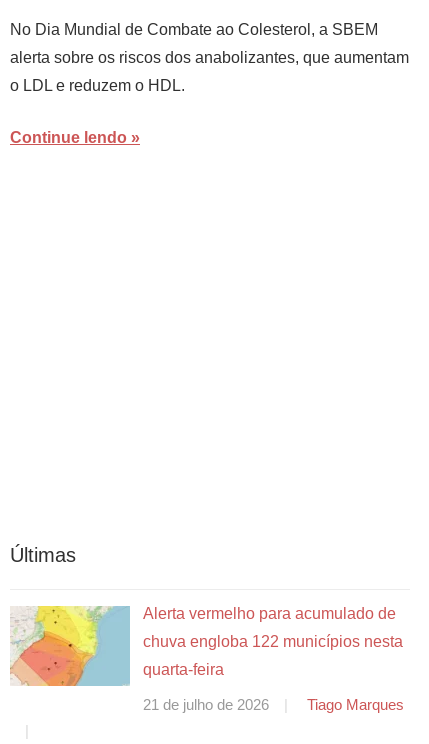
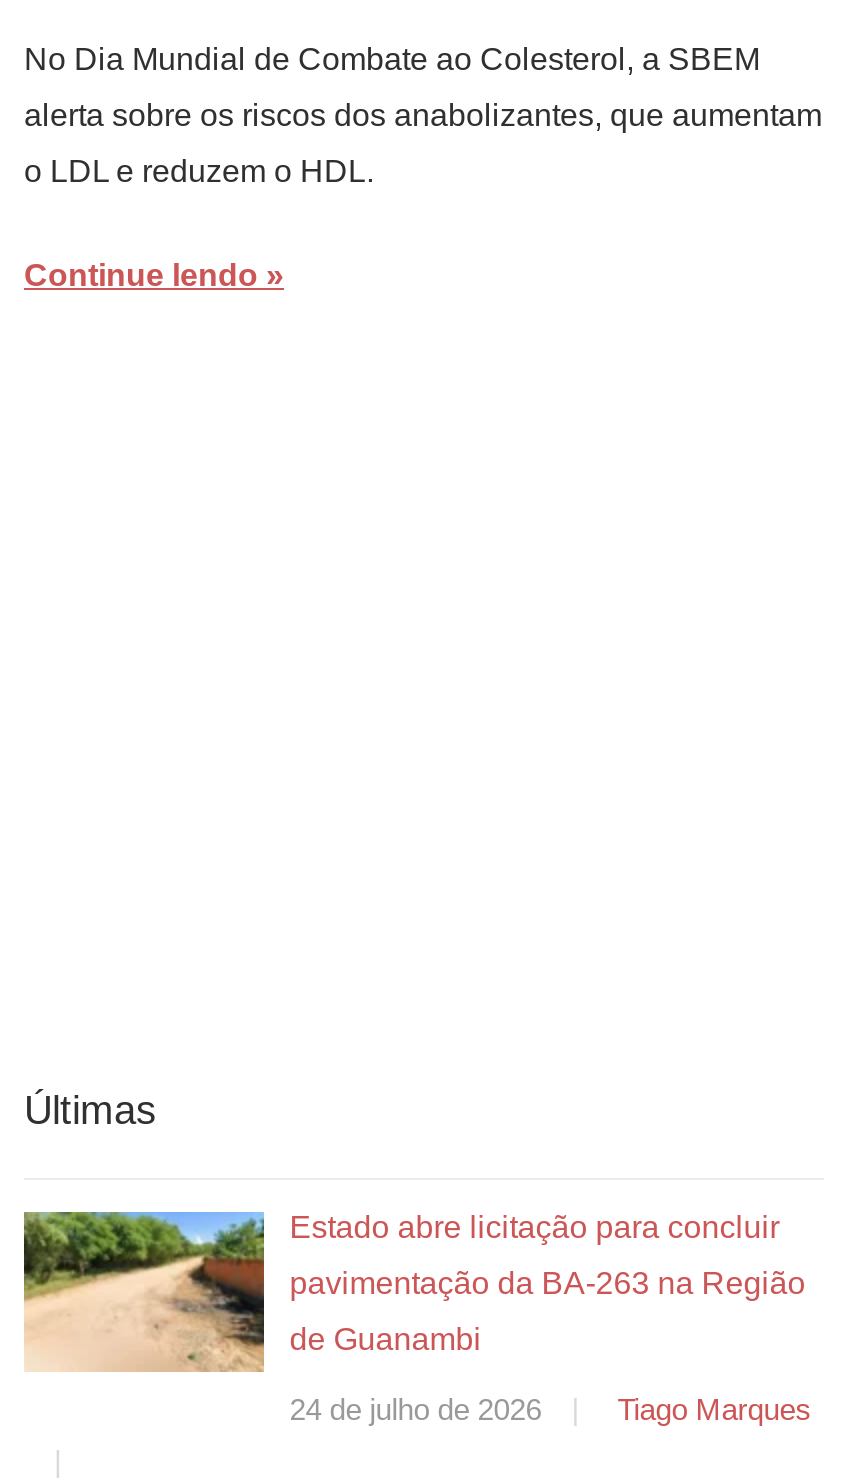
- [image]
- Alerta vermelho para acumulado de
+ [image]
+ Estado abre licitação para concluir

- chuva engloba 122 municípios nesta
+ pavimentação da BA-263 na Região

- quarta-feira
+ de Guanambi

- 21 de julho de 2026
+ 24 de julho de 2026
